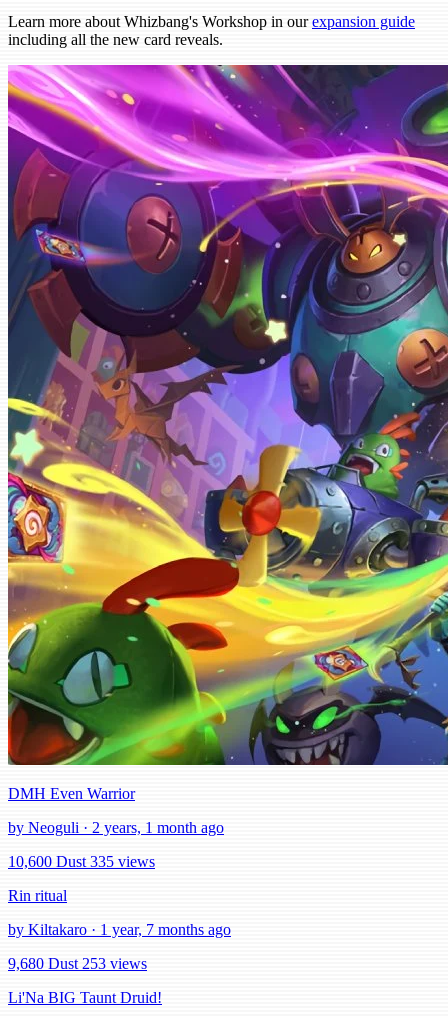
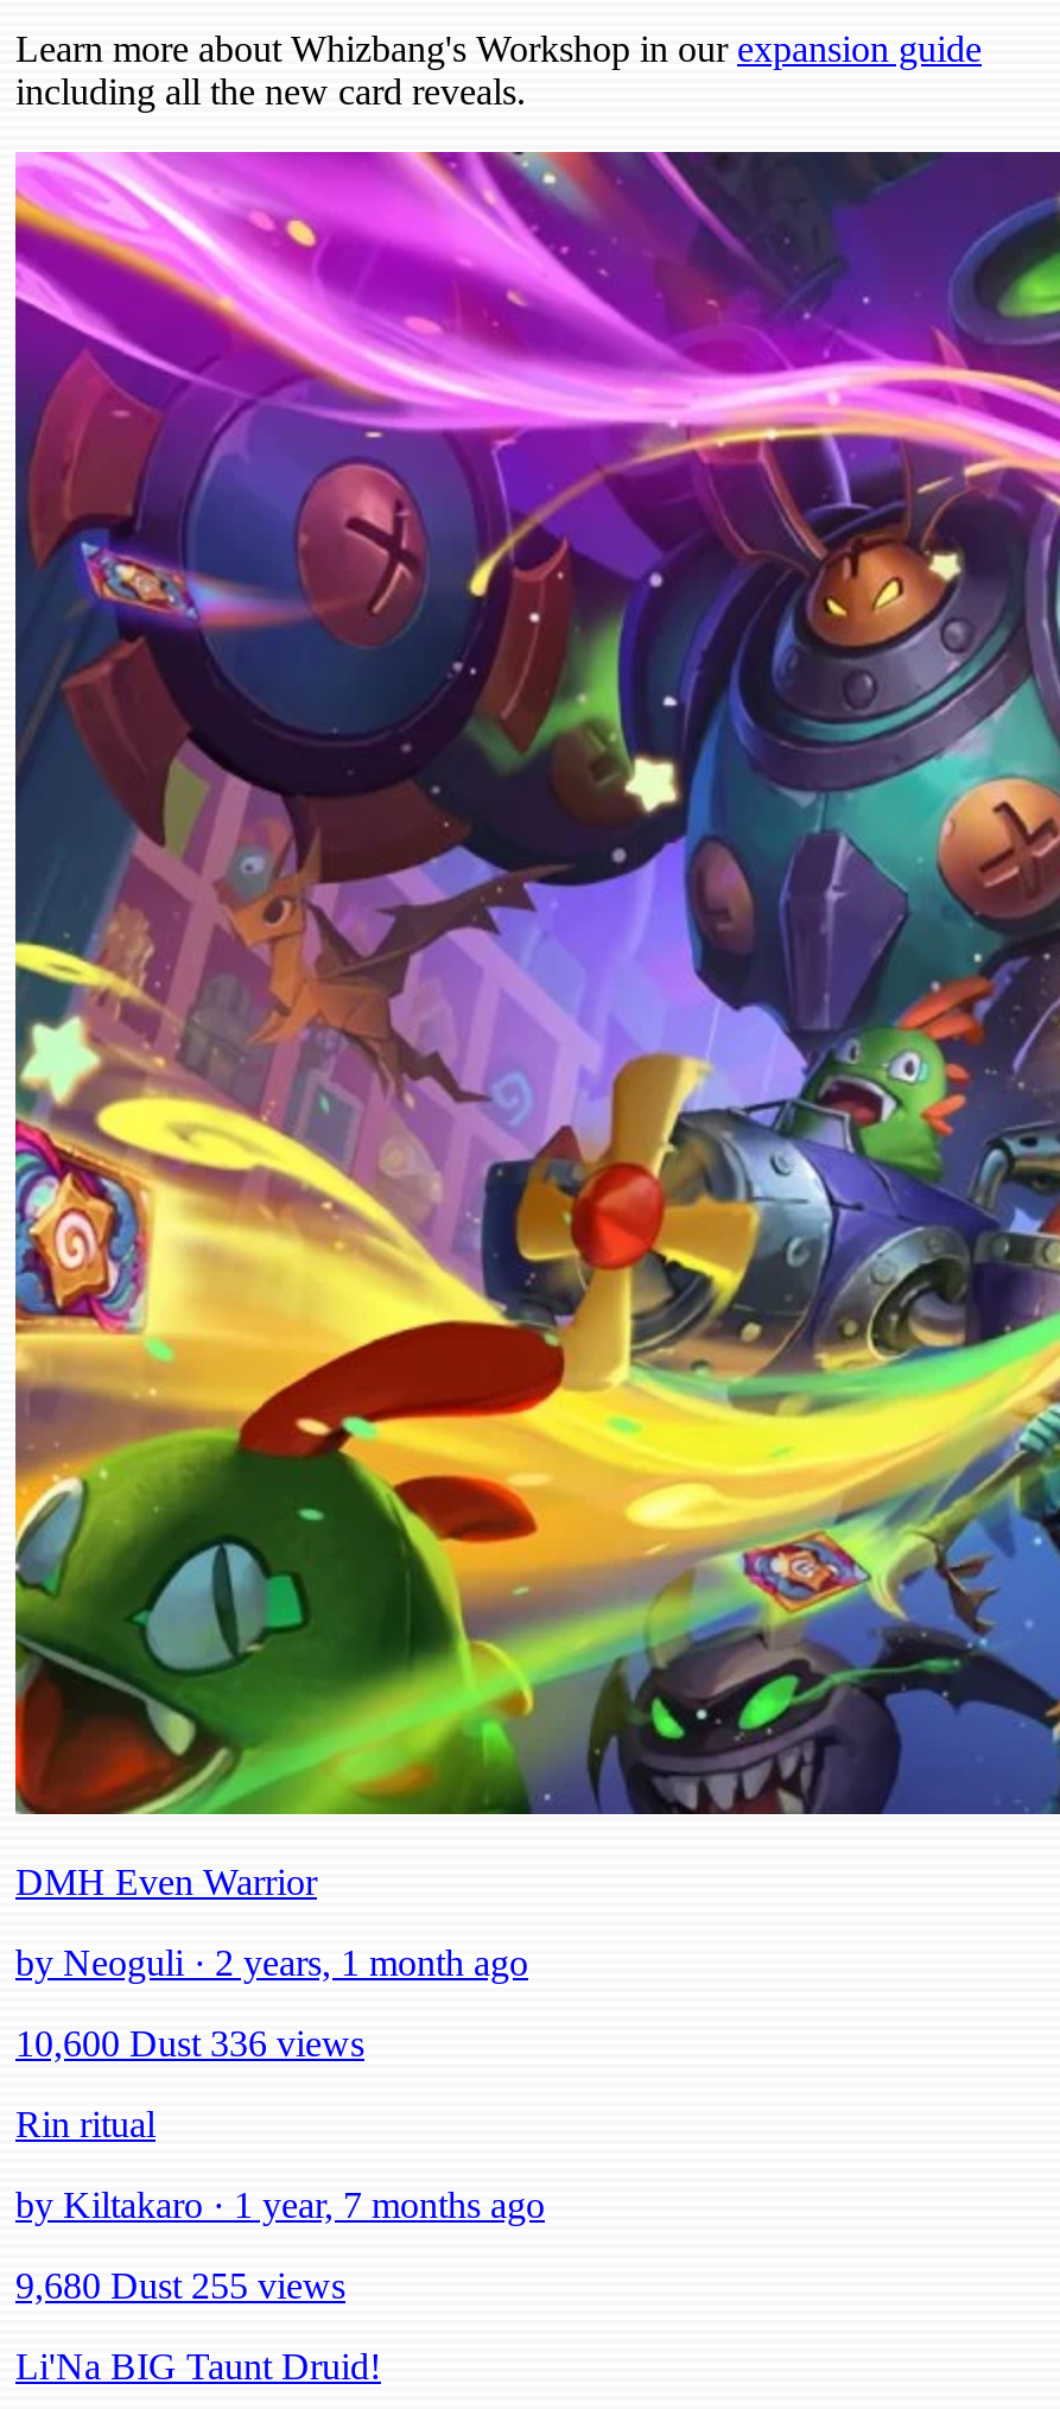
- 10,600 Dust 335 views
+ 10,600 Dust 336 views

- 9,680 Dust 253 views
+ 9,680 Dust 255 views
